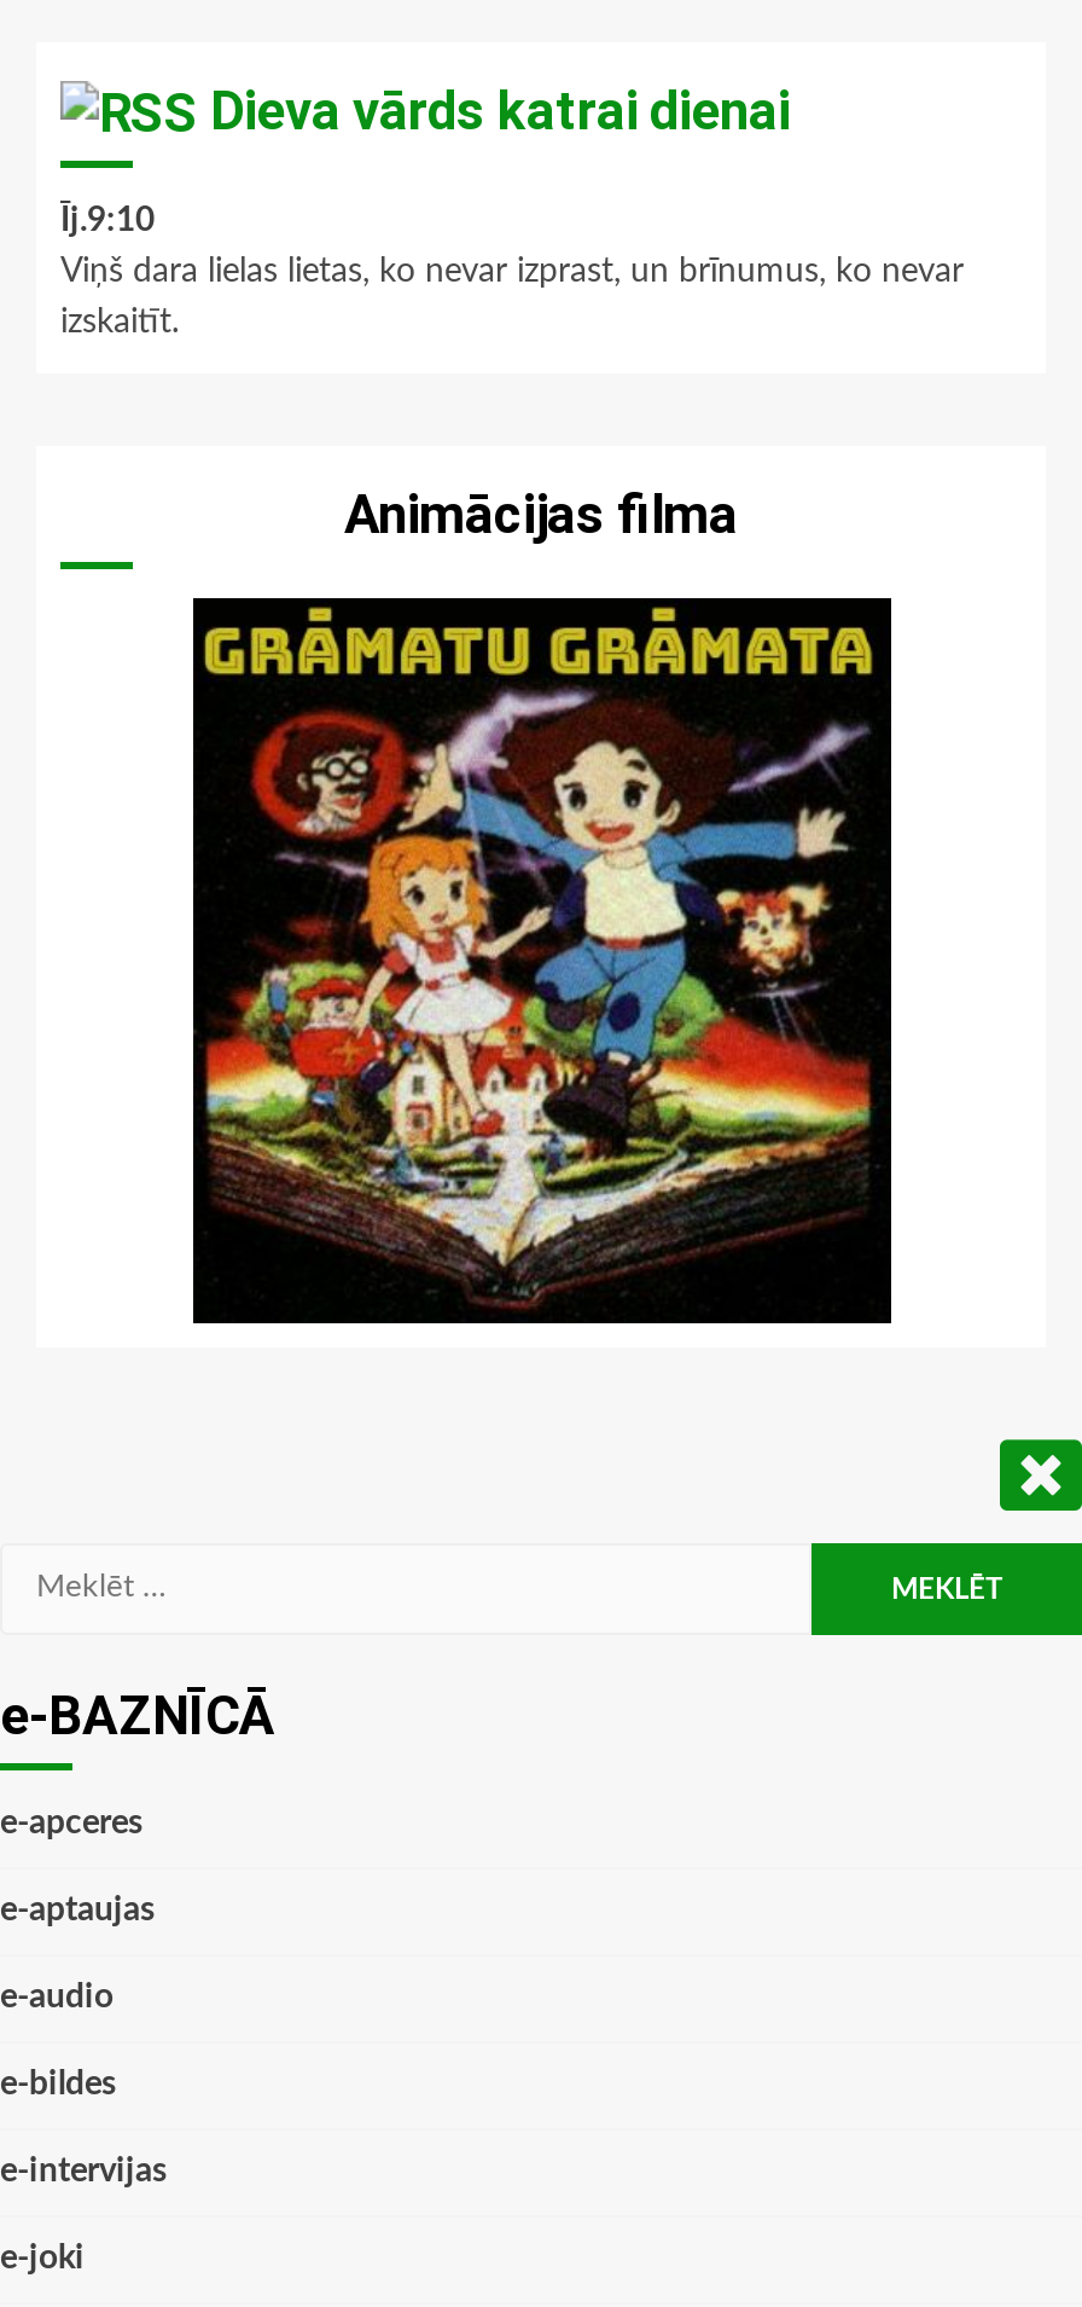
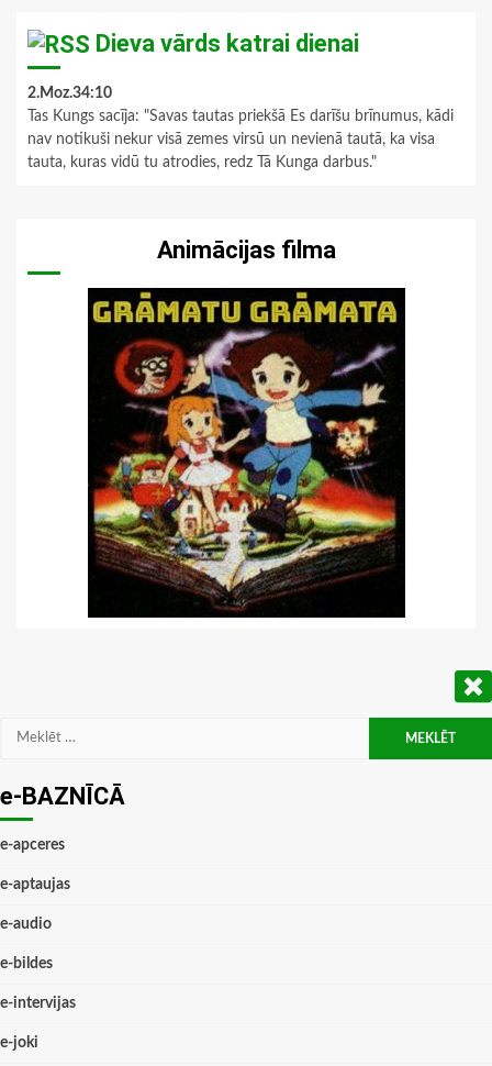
- Īj.9:10
- Viņš dara lielas lietas, ko nevar izprast, un brīnumus, ko nevar
- izskaitīt.
+ 2.Moz.34:10
+ Tas Kungs sacīja: "Savas tautas priekšā Es darīšu brīnumus, kādi
+ nav notikuši nekur visā zemes virsū un nevienā tautā, ka visa
+ tauta, kuras vidū tu atrodies, redz Tā Kunga darbus."
